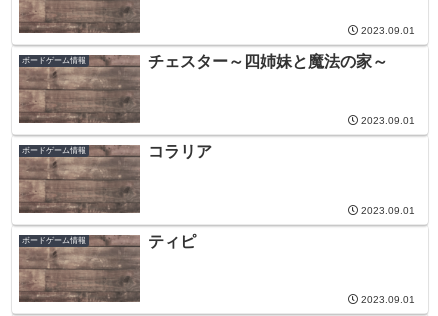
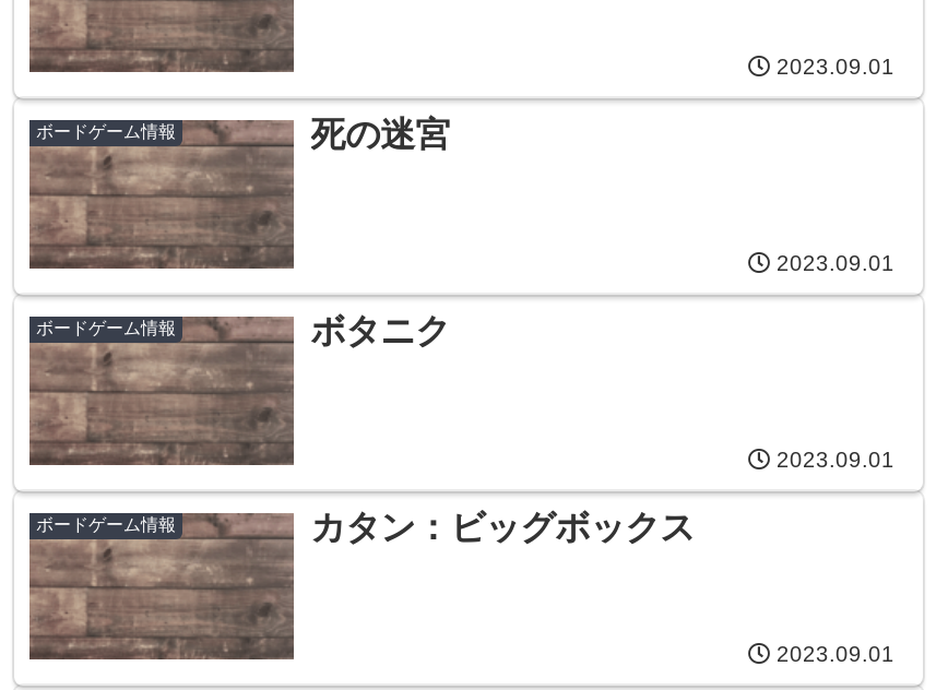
- チェスター～四姉妹と魔法の家～
+ 死の迷宮

- コラリア
+ ボタニク

- ティピ
+ カタン：ビッグボックス
